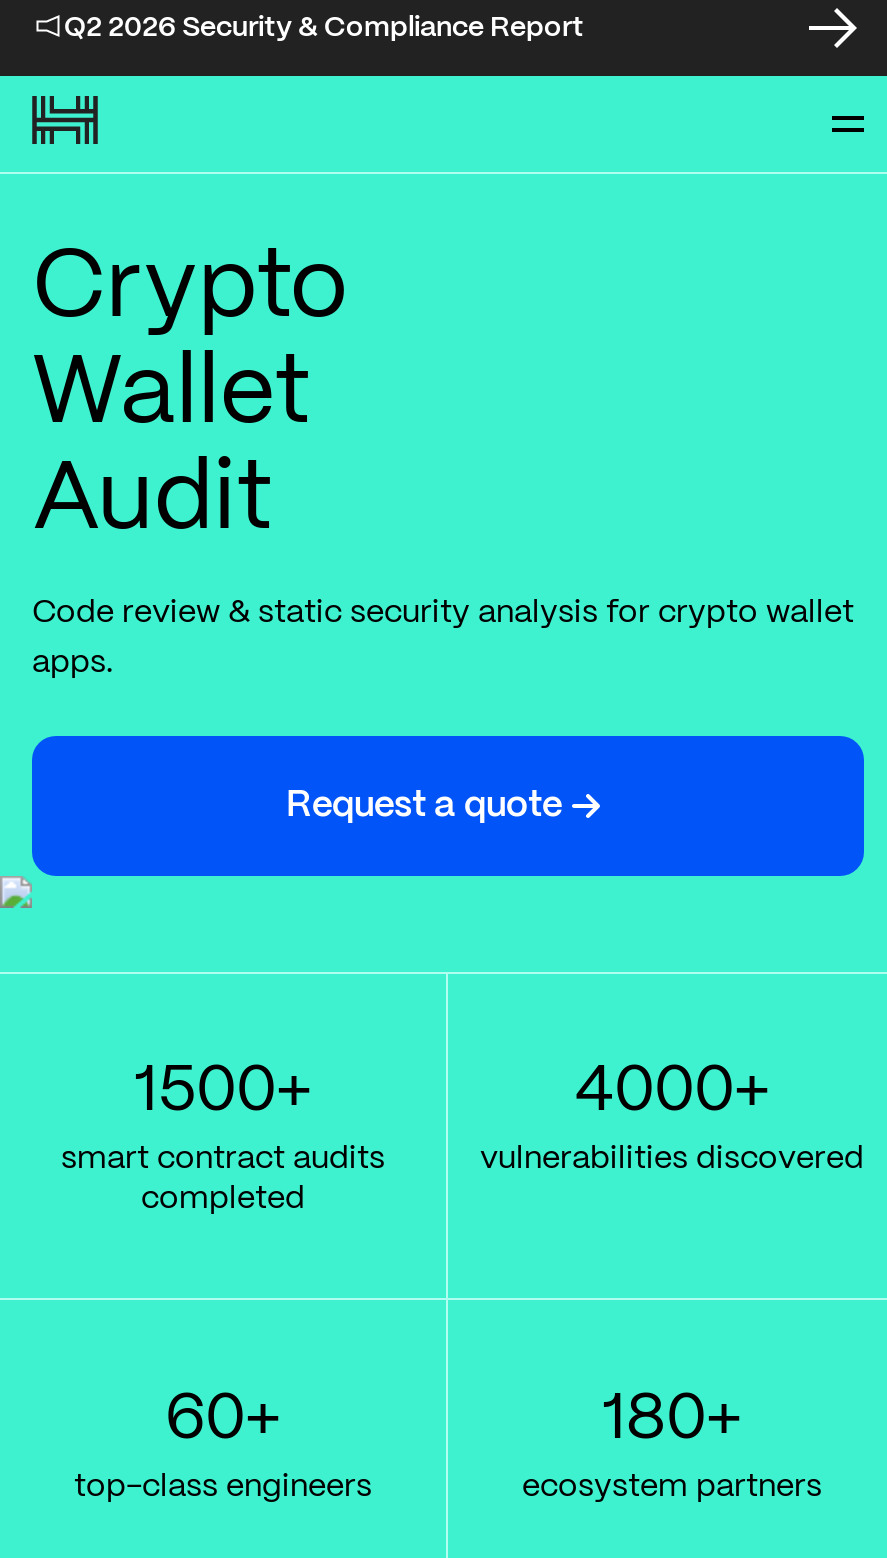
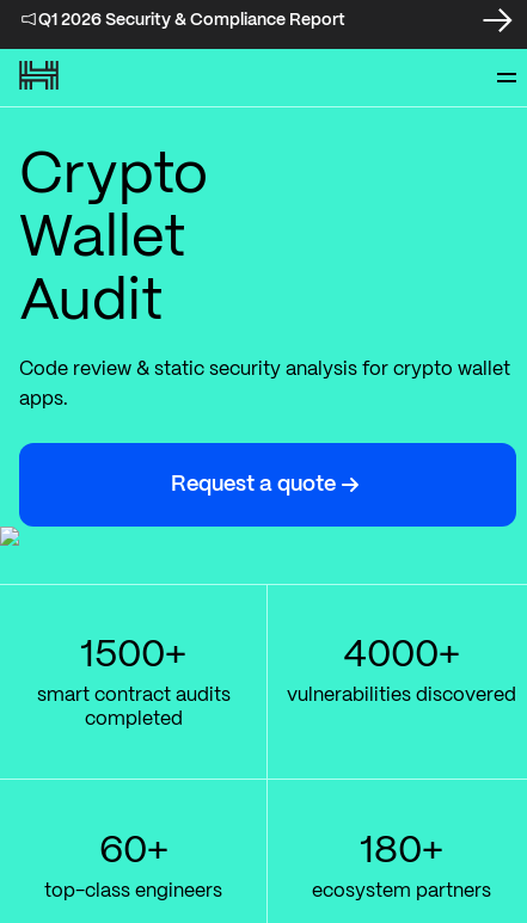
- Q2 2026 Security & Compliance Report
+ Q1 2026 Security & Compliance Report
